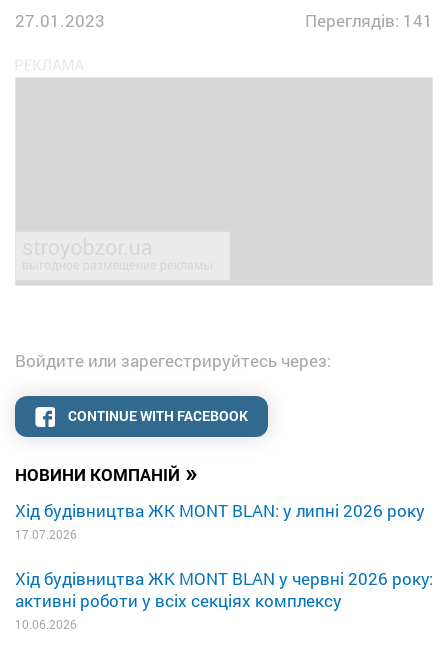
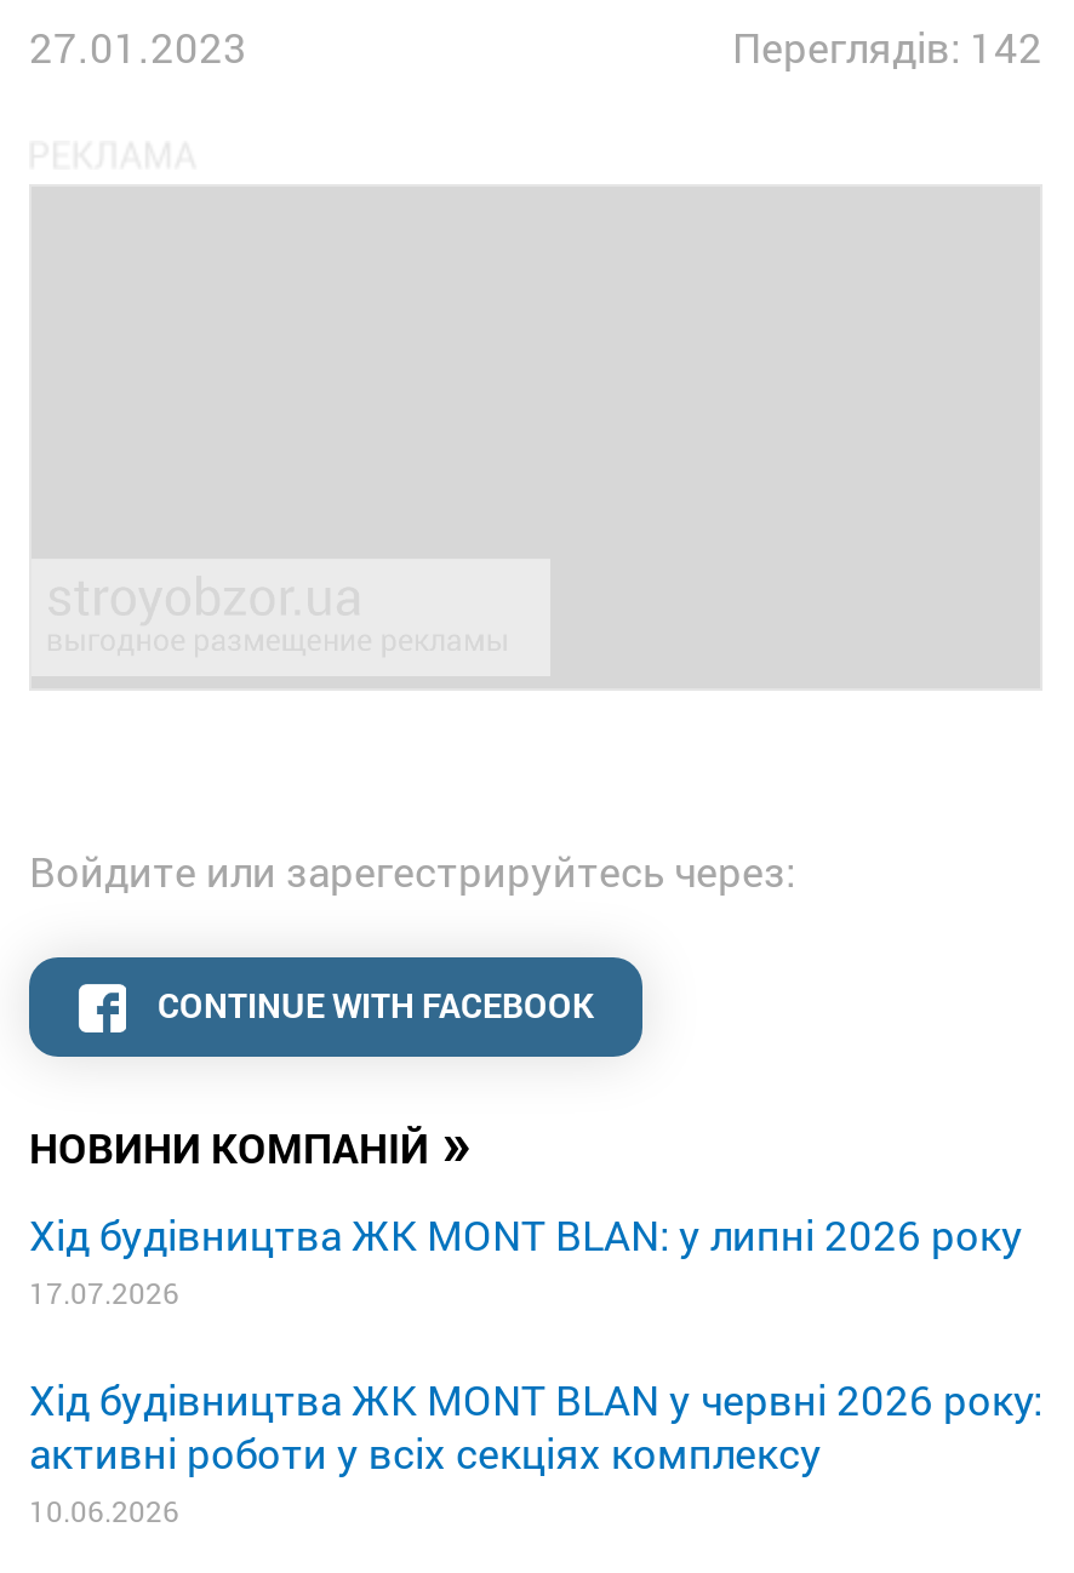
- Переглядів: 141
+ Переглядів: 142
